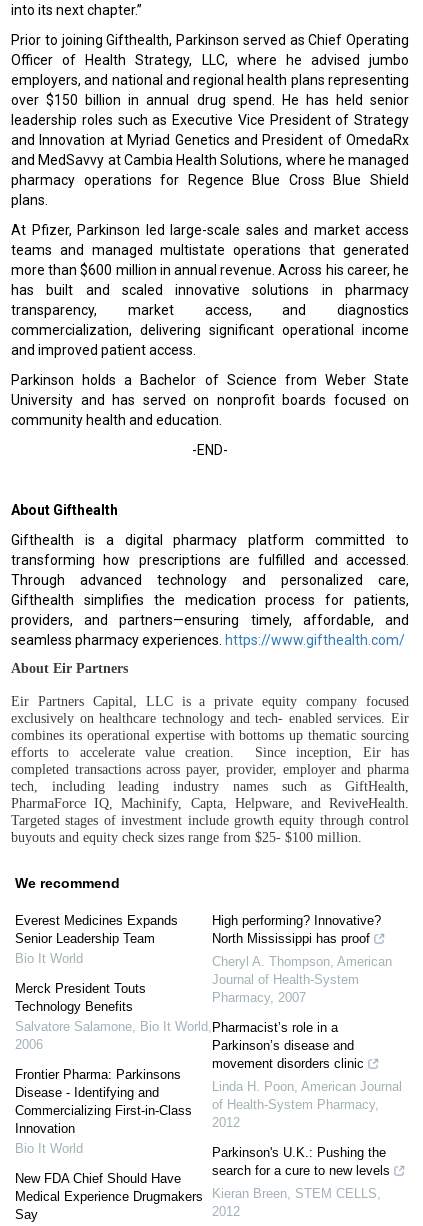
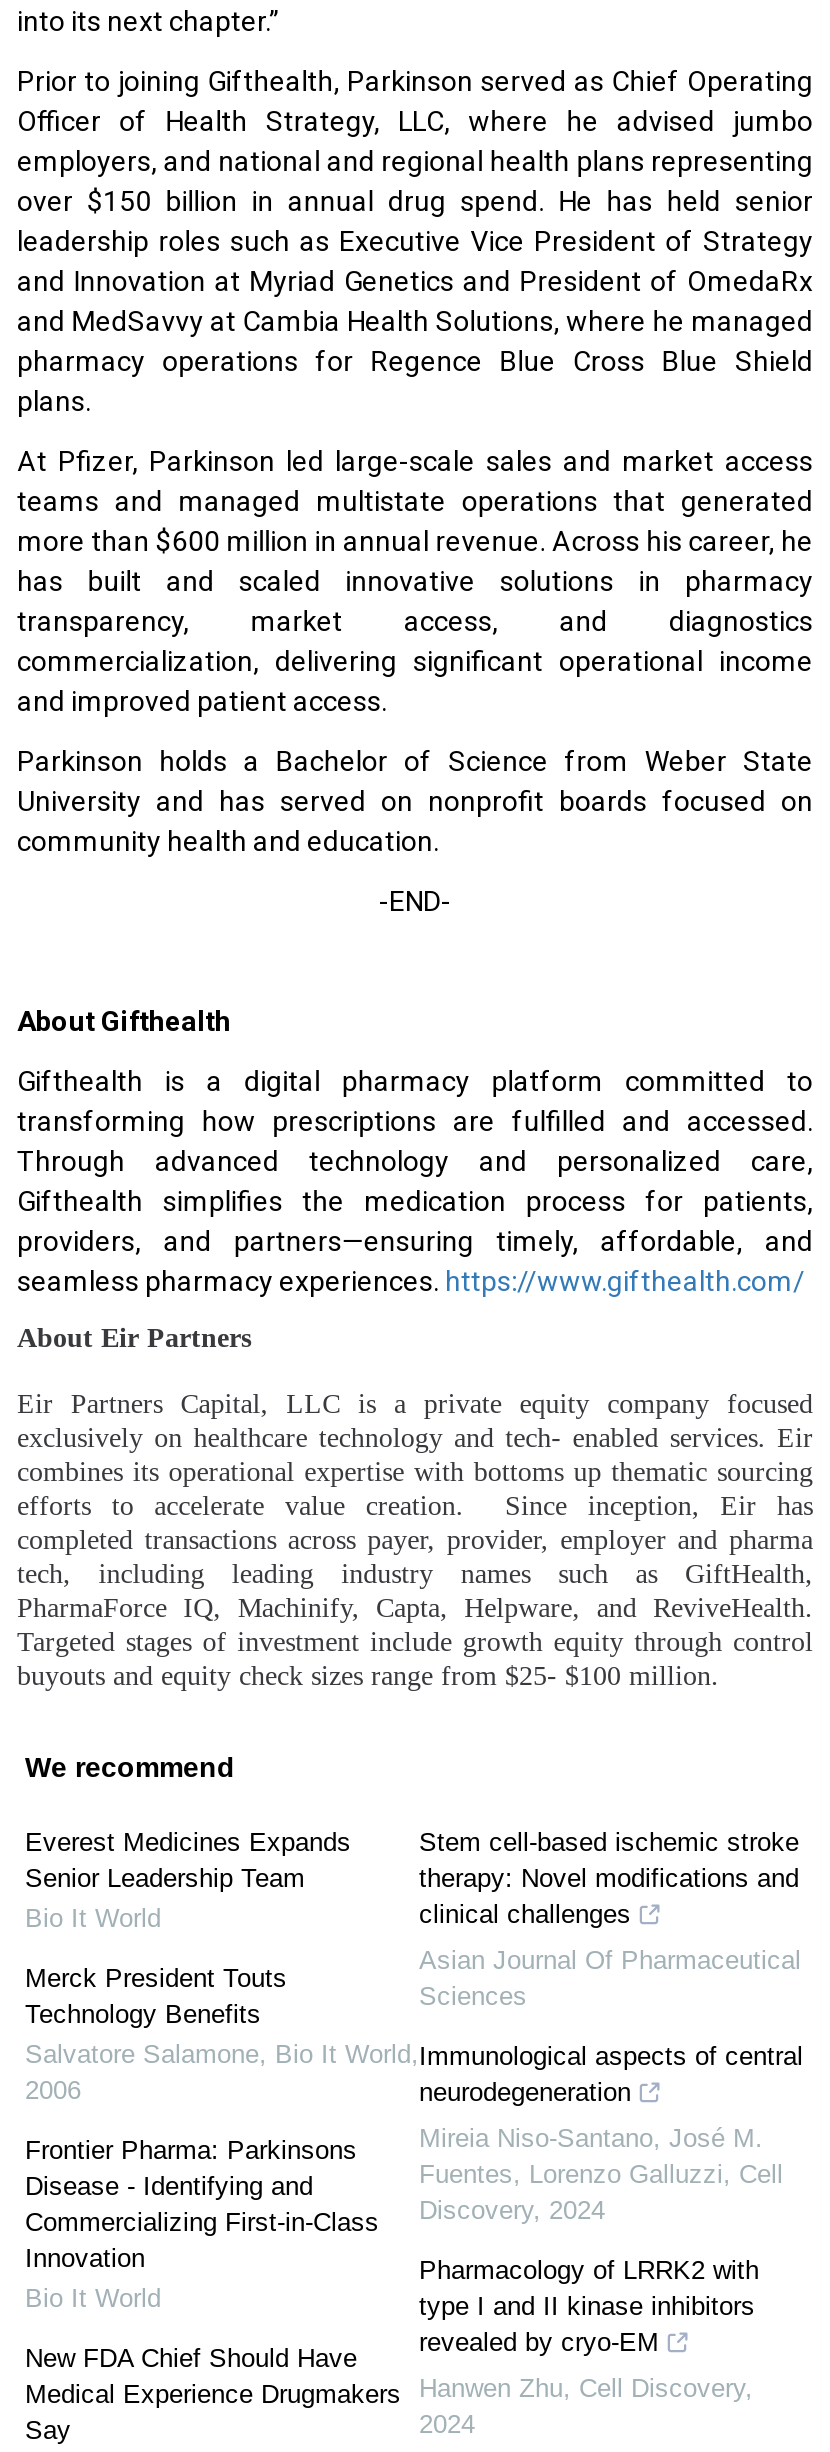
- High performing? Innovative?
- North Mississippi has proof
+ Stem cell-based ischemic stroke
+ therapy: Novel modifications and
+ clinical challenges

- Cheryl A. Thompson, American
- Journal of Health-System
- Pharmacy, 2007
+ Asian Journal Of Pharmaceutical
+ Sciences

- Pharmacist’s role in a
- Parkinson’s disease and
- movement disorders clinic
+ Immunological aspects of central
+ neurodegeneration

- Linda H. Poon, American Journal
- of Health-System Pharmacy,
- 2012
+ Mireia Niso‐Santano, José M.
+ Fuentes, Lorenzo Galluzzi, Cell
+ Discovery, 2024

- Parkinson's U.K.: Pushing the
- search for a cure to new levels
+ Pharmacology of LRRK2 with
+ type I and II kinase inhibitors
+ revealed by cryo-EM

- Kieran Breen, STEM CELLS,
- 2012
+ Hanwen Zhu, Cell Discovery,
+ 2024
